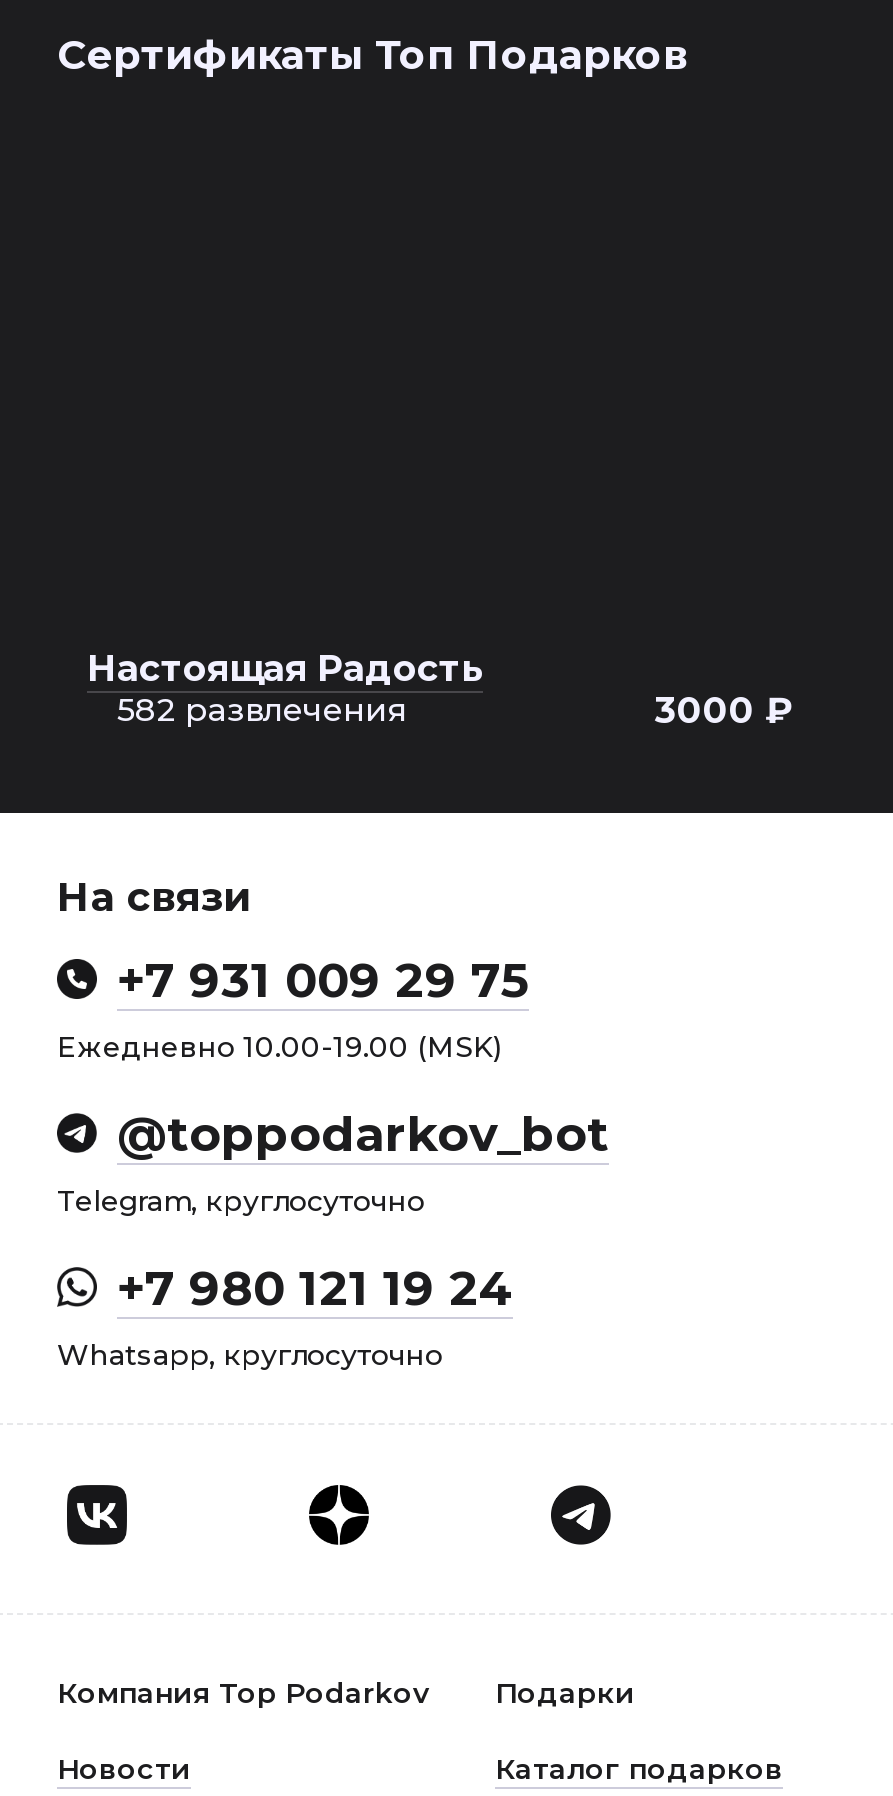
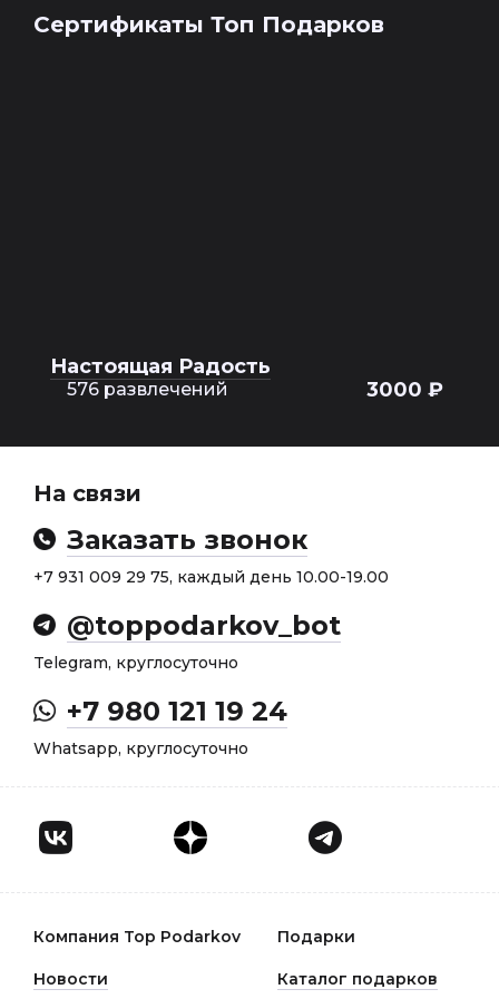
- 582 развлечения
+ 576 развлечений

- +7 931 009 29 75
- Ежедневно 10.00-19.00 (MSK)
+ Заказать звонок
+ +7 931 009 29 75, каждый день 10.00-19.00
